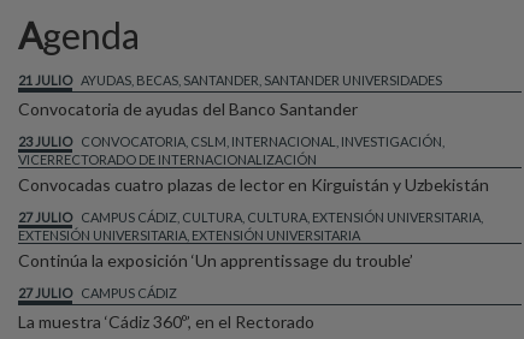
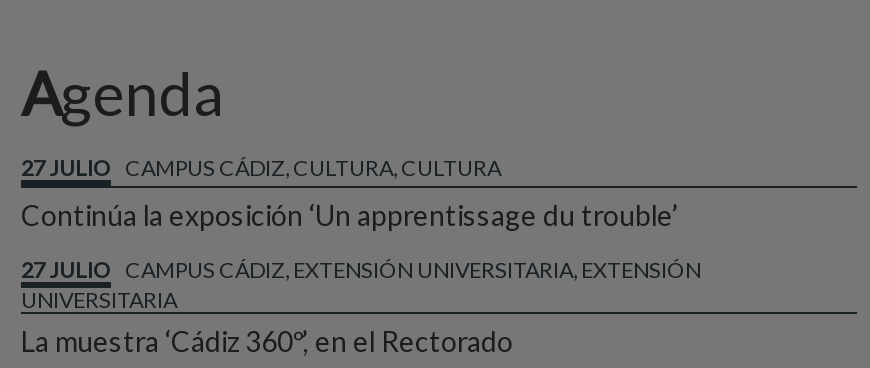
- 21 JULIO AYUDAS, BECAS, SANTANDER, SANTANDER UNIVERSIDADES
- Convocatoria de ayudas del Banco Santander
- 23 JULIO CONVOCATORIA, CSLM, INTERNACIONAL, INVESTIGACIÓN,
- VICERRECTORADO DE INTERNACIONALIZACIÓN
- Convocadas cuatro plazas de lector en Kirguistán y Uzbekistán
- 27 JULIO CAMPUS CÁDIZ, CULTURA, CULTURA, EXTENSIÓN UNIVERSITARIA,
- EXTENSIÓN UNIVERSITARIA, EXTENSIÓN UNIVERSITARIA
+ 27 JULIO CAMPUS CÁDIZ, CULTURA, CULTURA

- 27 JULIO CAMPUS CÁDIZ
+ 27 JULIO CAMPUS CÁDIZ, EXTENSIÓN UNIVERSITARIA, EXTENSIÓN
+ UNIVERSITARIA
